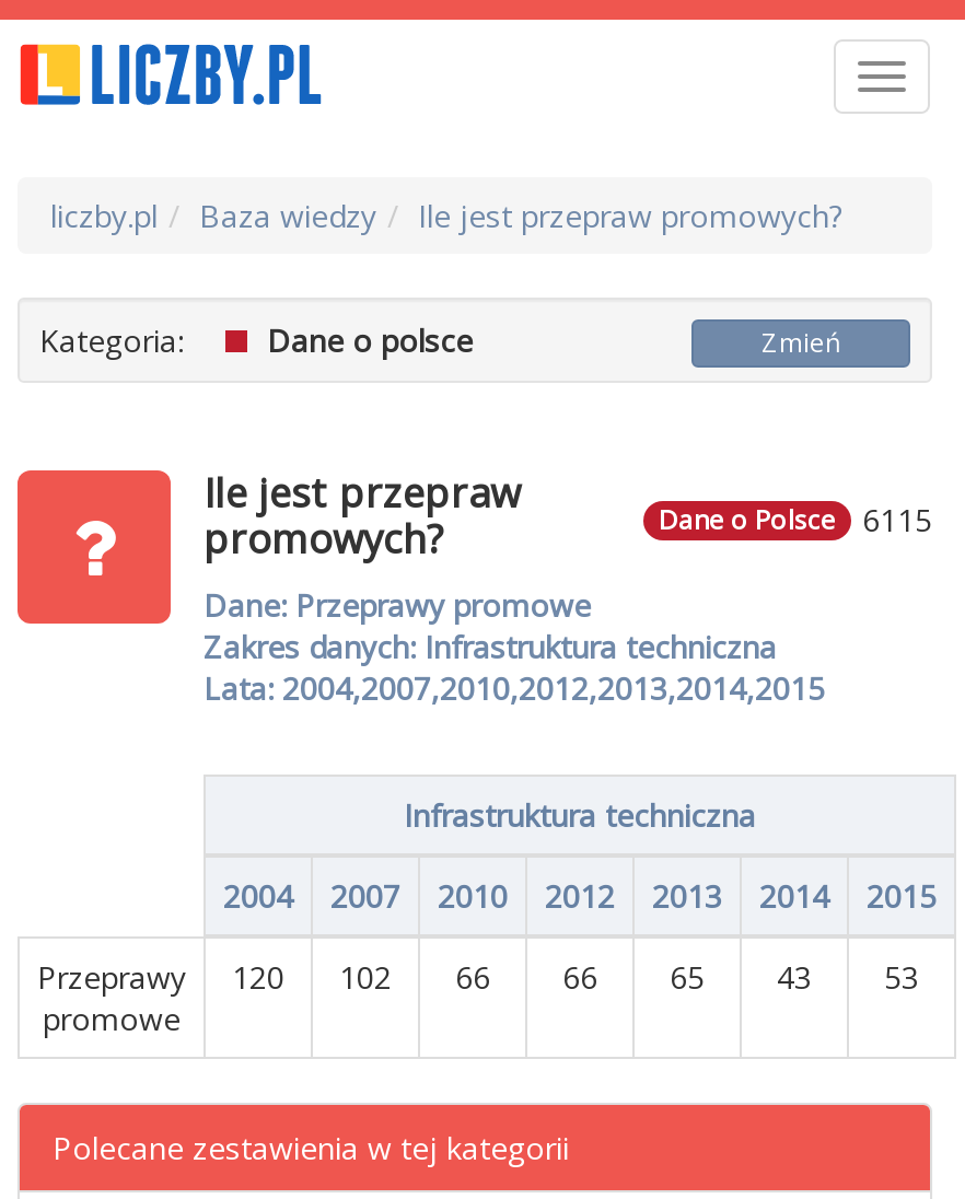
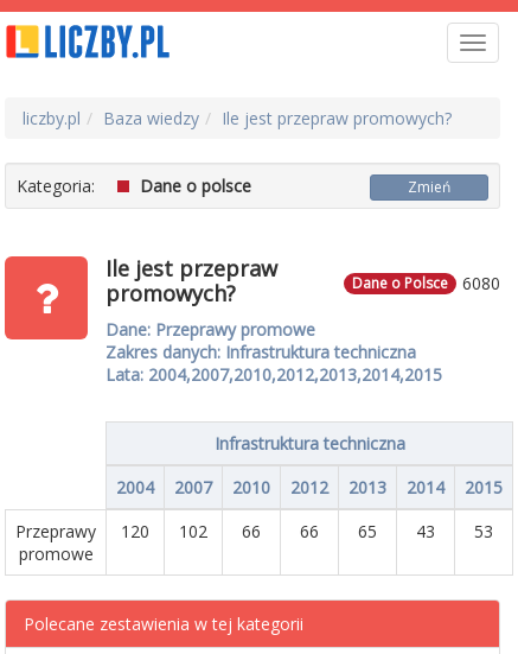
- Dane o Polsce 6115
+ Dane o Polsce 6080
